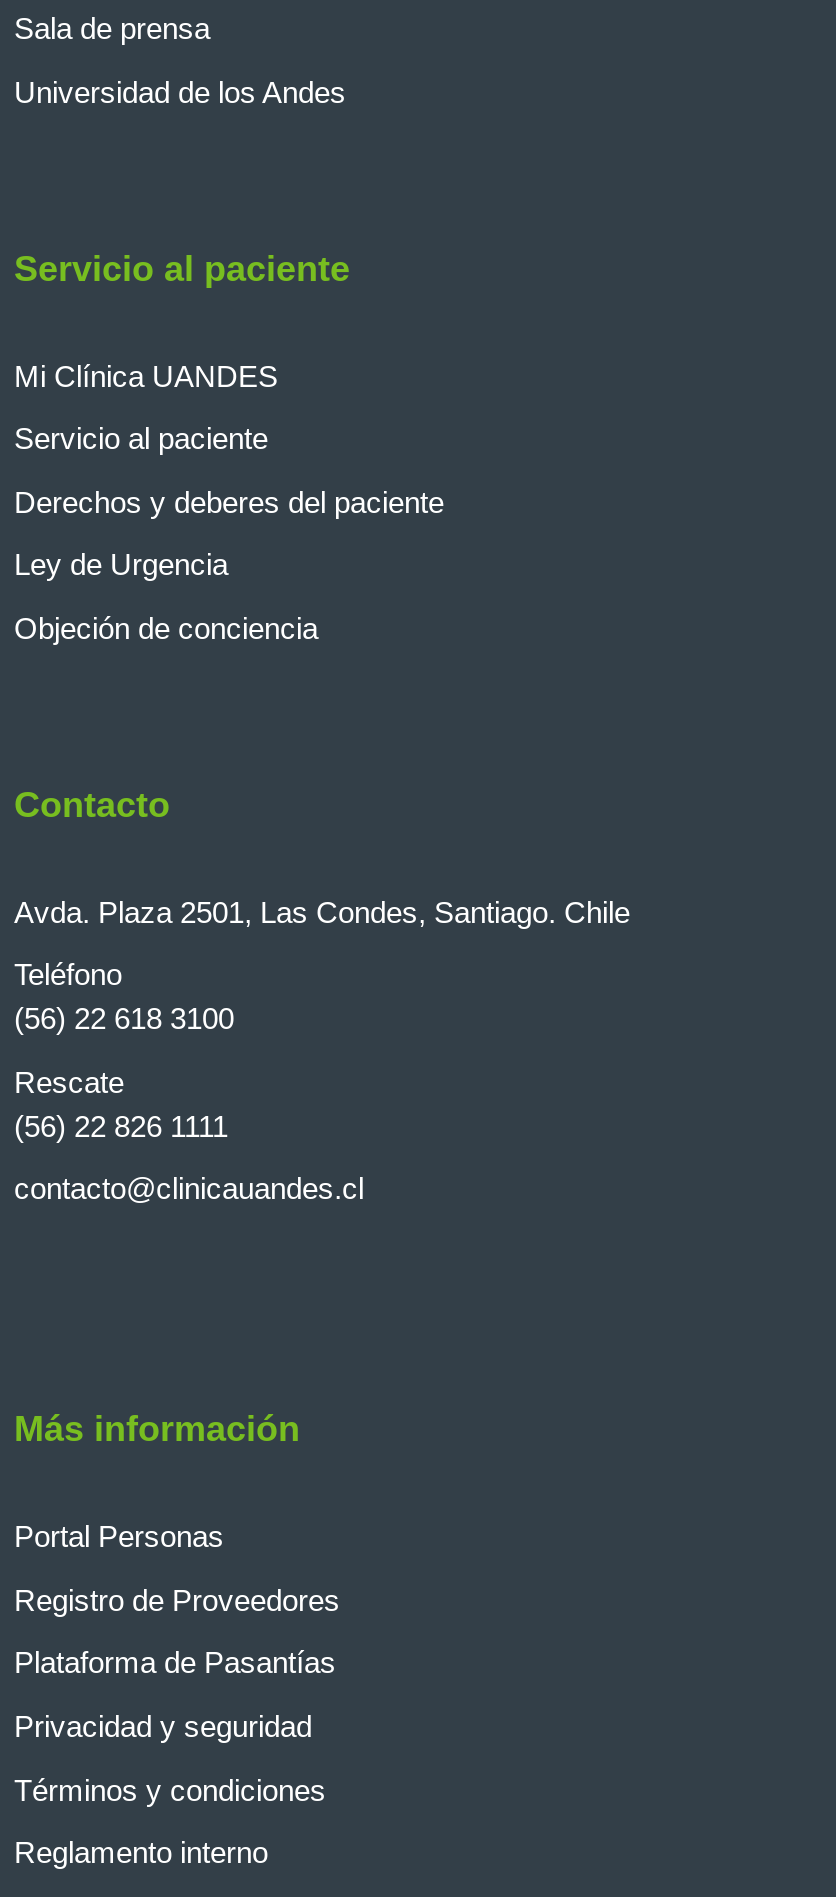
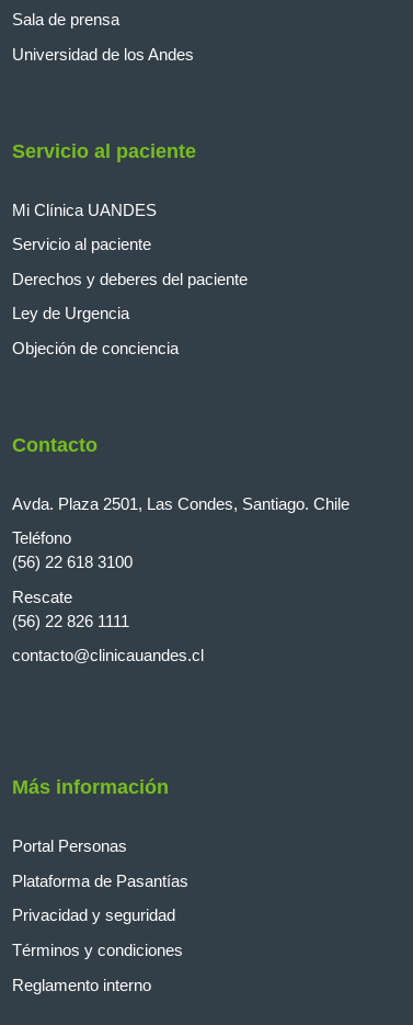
- Registro de Proveedores
